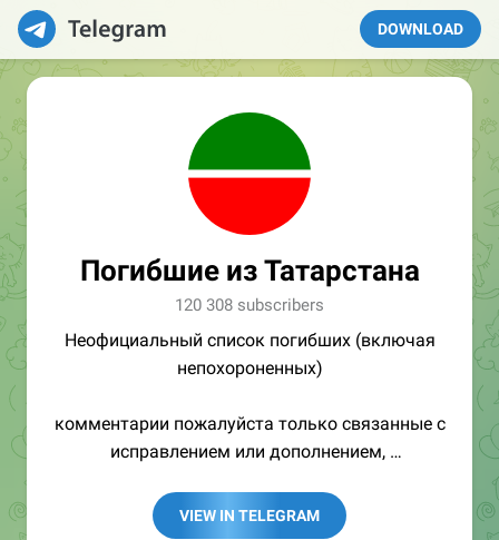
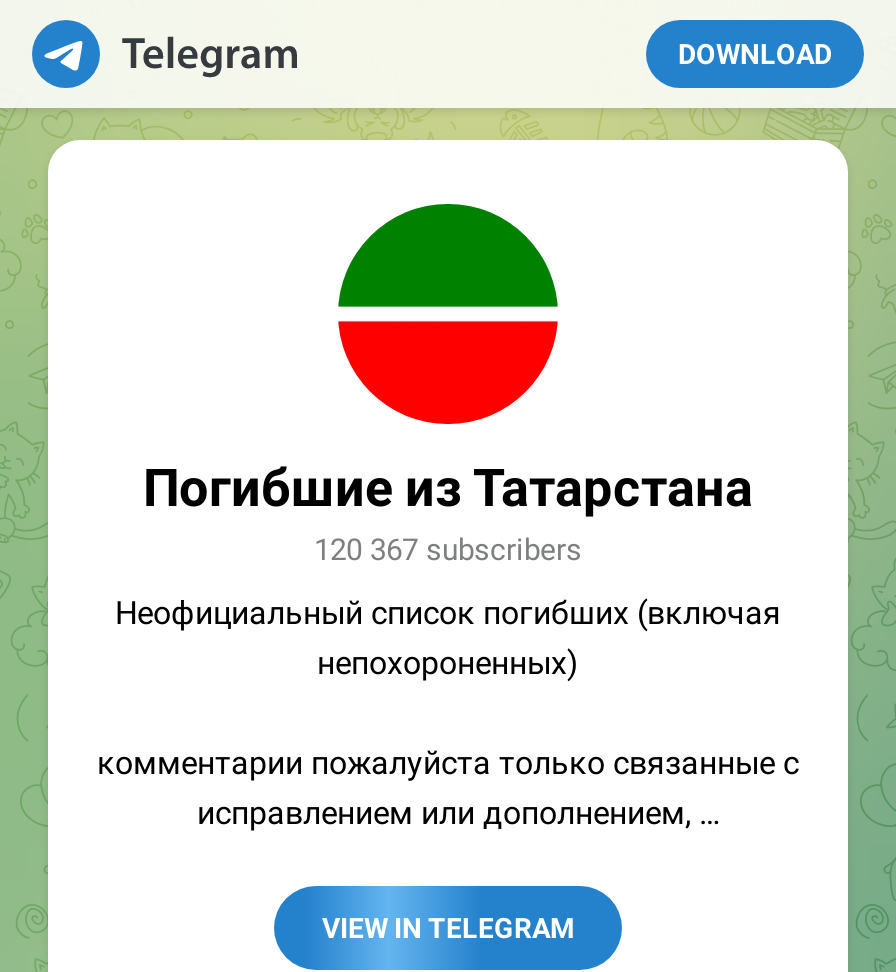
- 120 308 subscribers
+ 120 367 subscribers
